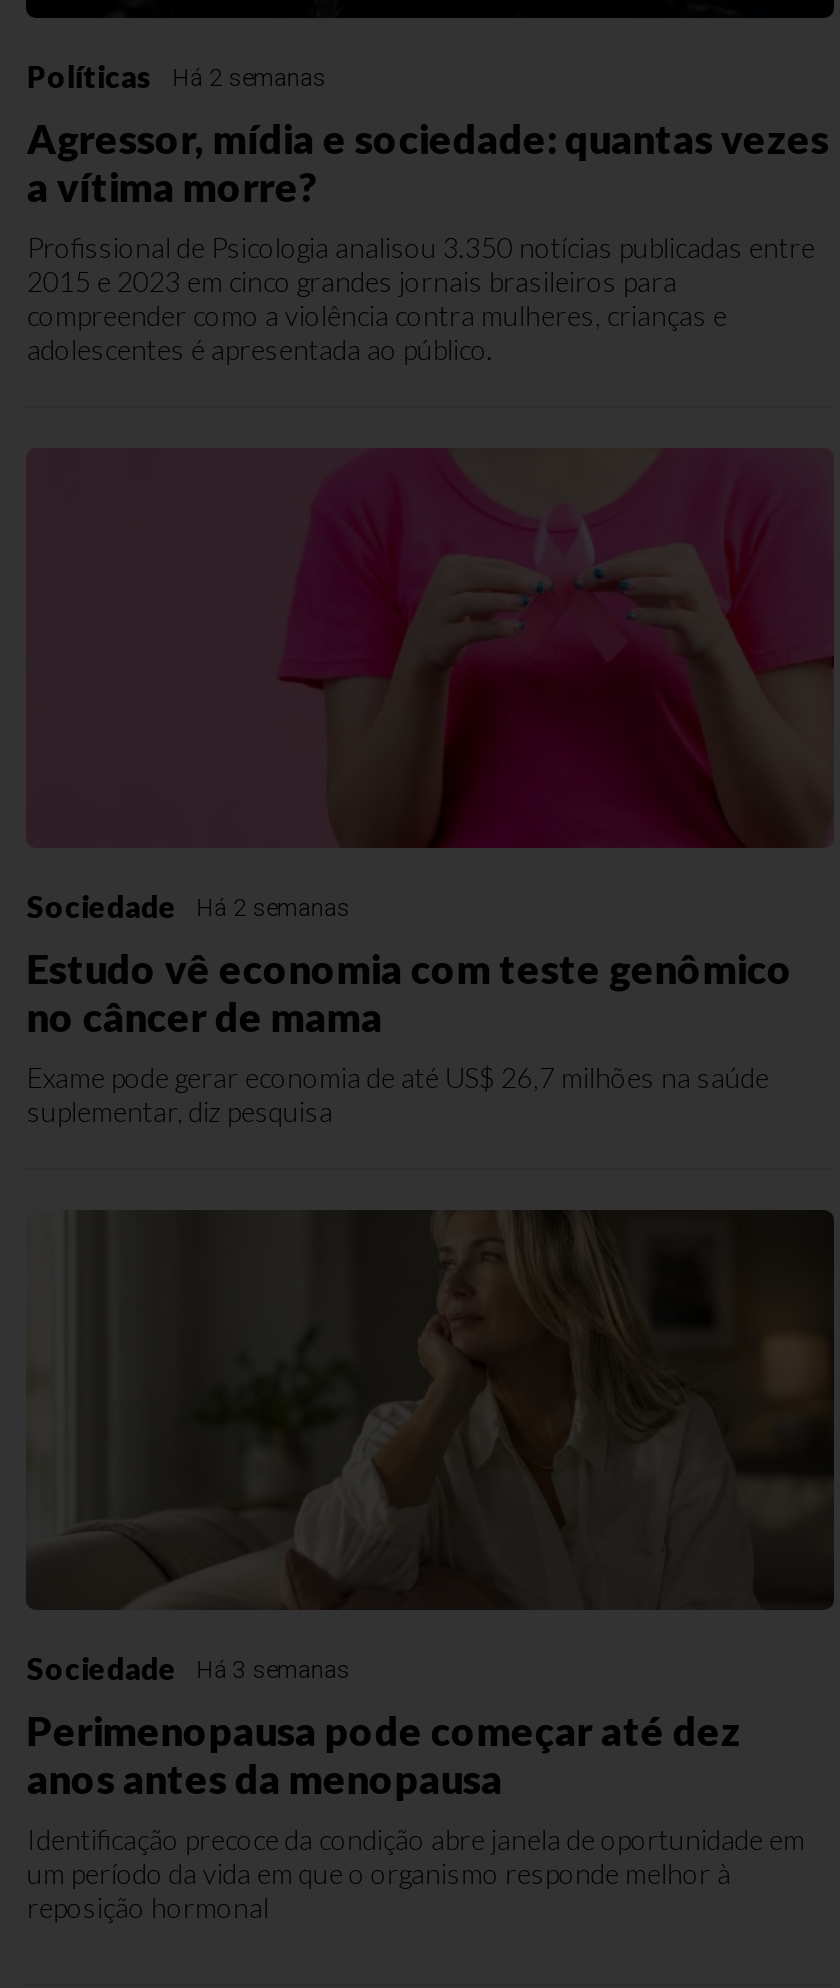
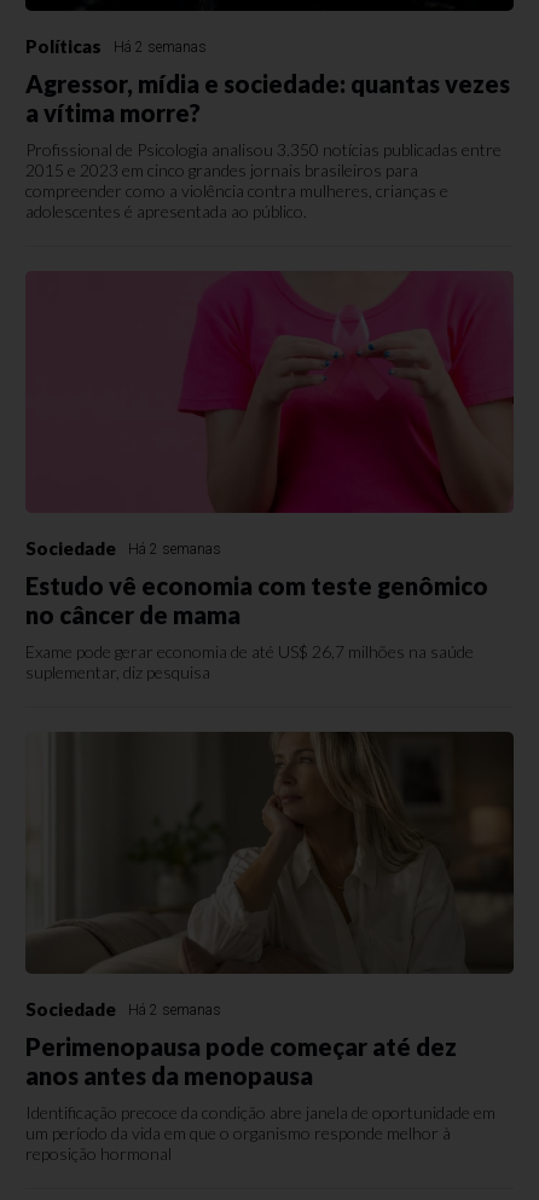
- Sociedade Há 3 semanas
+ Sociedade Há 2 semanas
